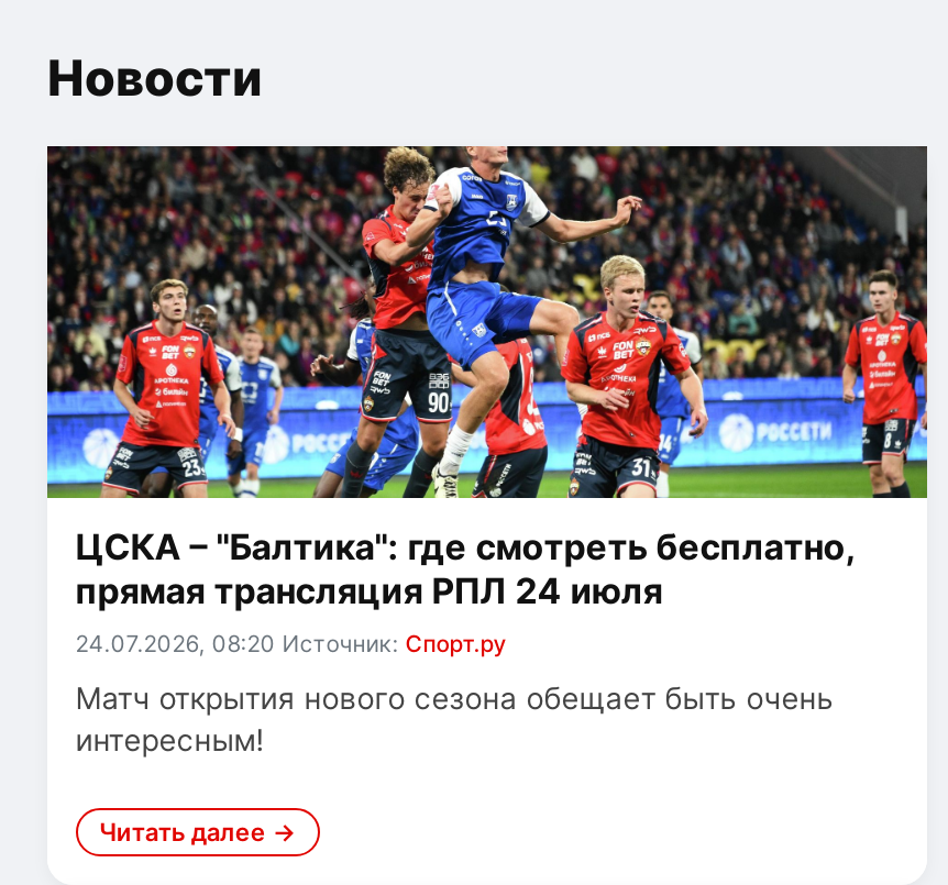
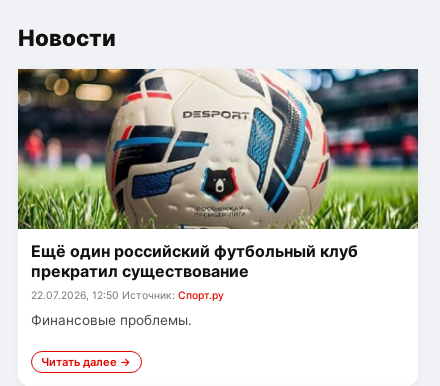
- [image]
- ЦСКА – "Балтика": где смотреть бесплатно,
- прямая трансляция РПЛ 24 июля
- 24.07.2026, 08:20 Источник: Спорт.ру
+ [image]
+ Ещё один российский футбольный клуб
+ прекратил существование
+ 22.07.2026, 12:50 Источник: Спорт.ру

- Матч открытия нового сезона обещает быть очень
- интересным!
+ Финансовые проблемы.
